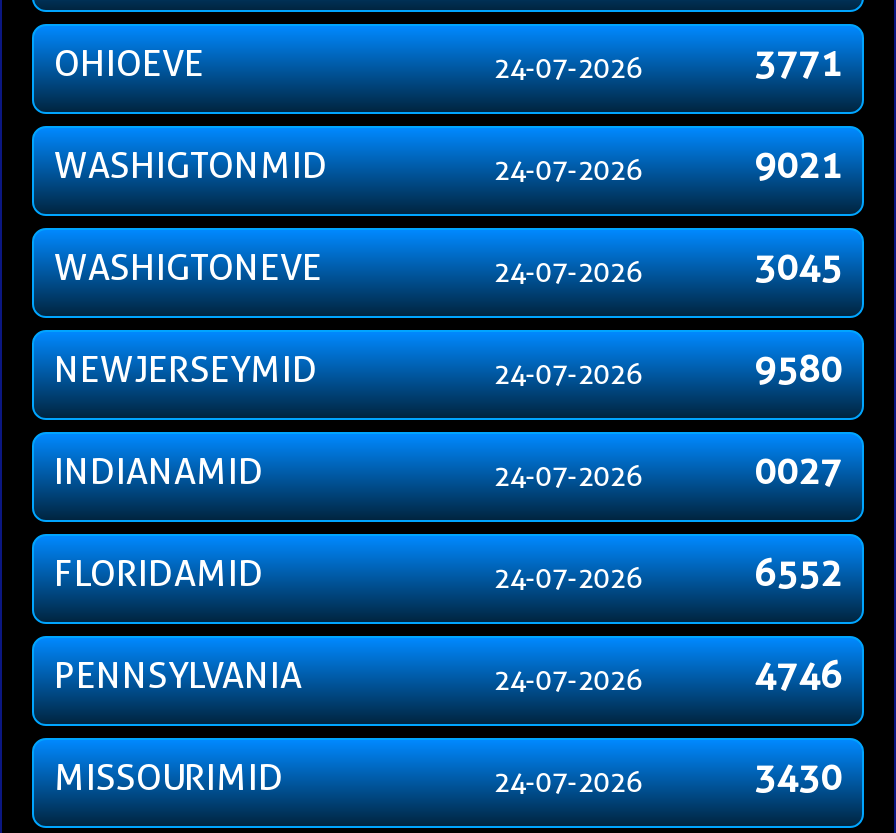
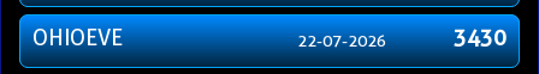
- 24-07-2026
- 3771
- WASHIGTONMID
- 24-07-2026
- 9021
- WASHIGTONEVE
- 24-07-2026
- 3045
- NEWJERSEYMID
- 24-07-2026
- 9580
- INDIANAMID
- 24-07-2026
- 0027
- FLORIDAMID
- 24-07-2026
- 6552
- PENNSYLVANIA
- 24-07-2026
- 4746
- MISSOURIMID
- 24-07-2026
+ 22-07-2026
